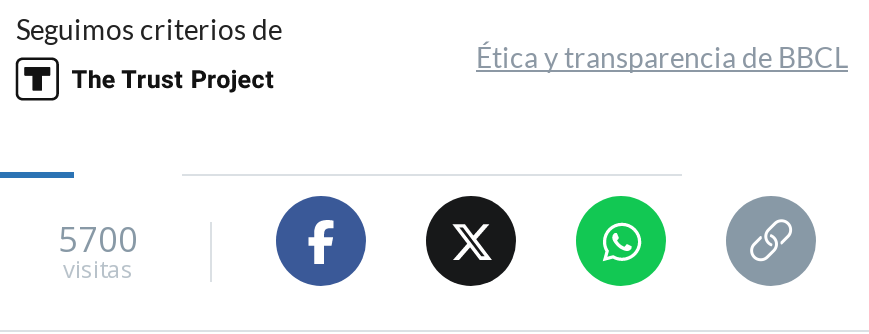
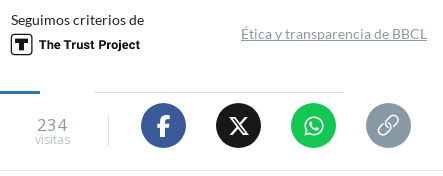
- 5700
+ 234
